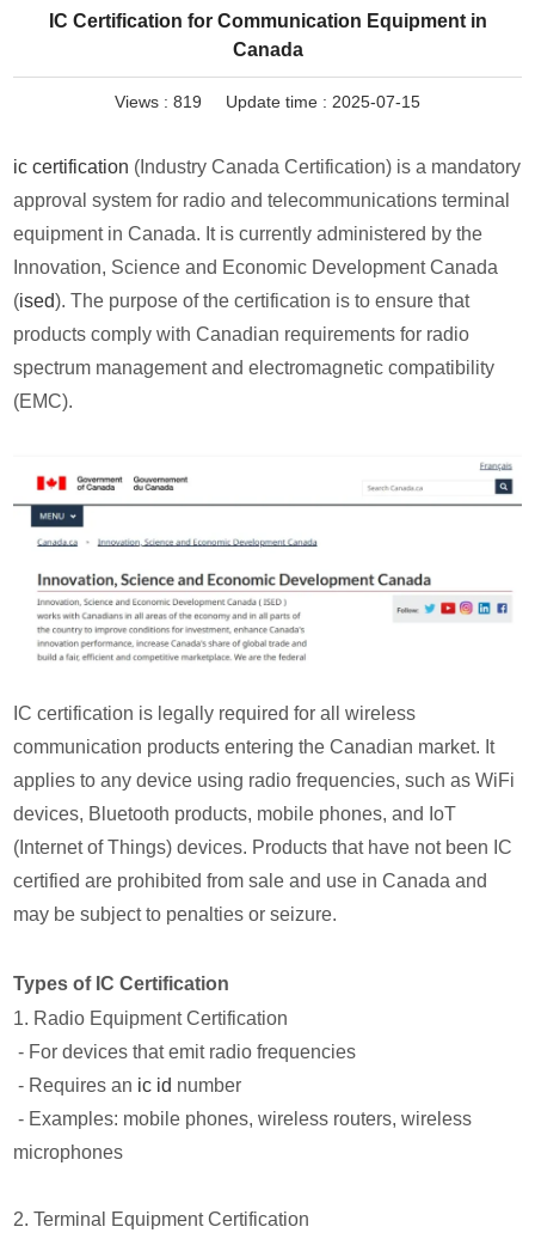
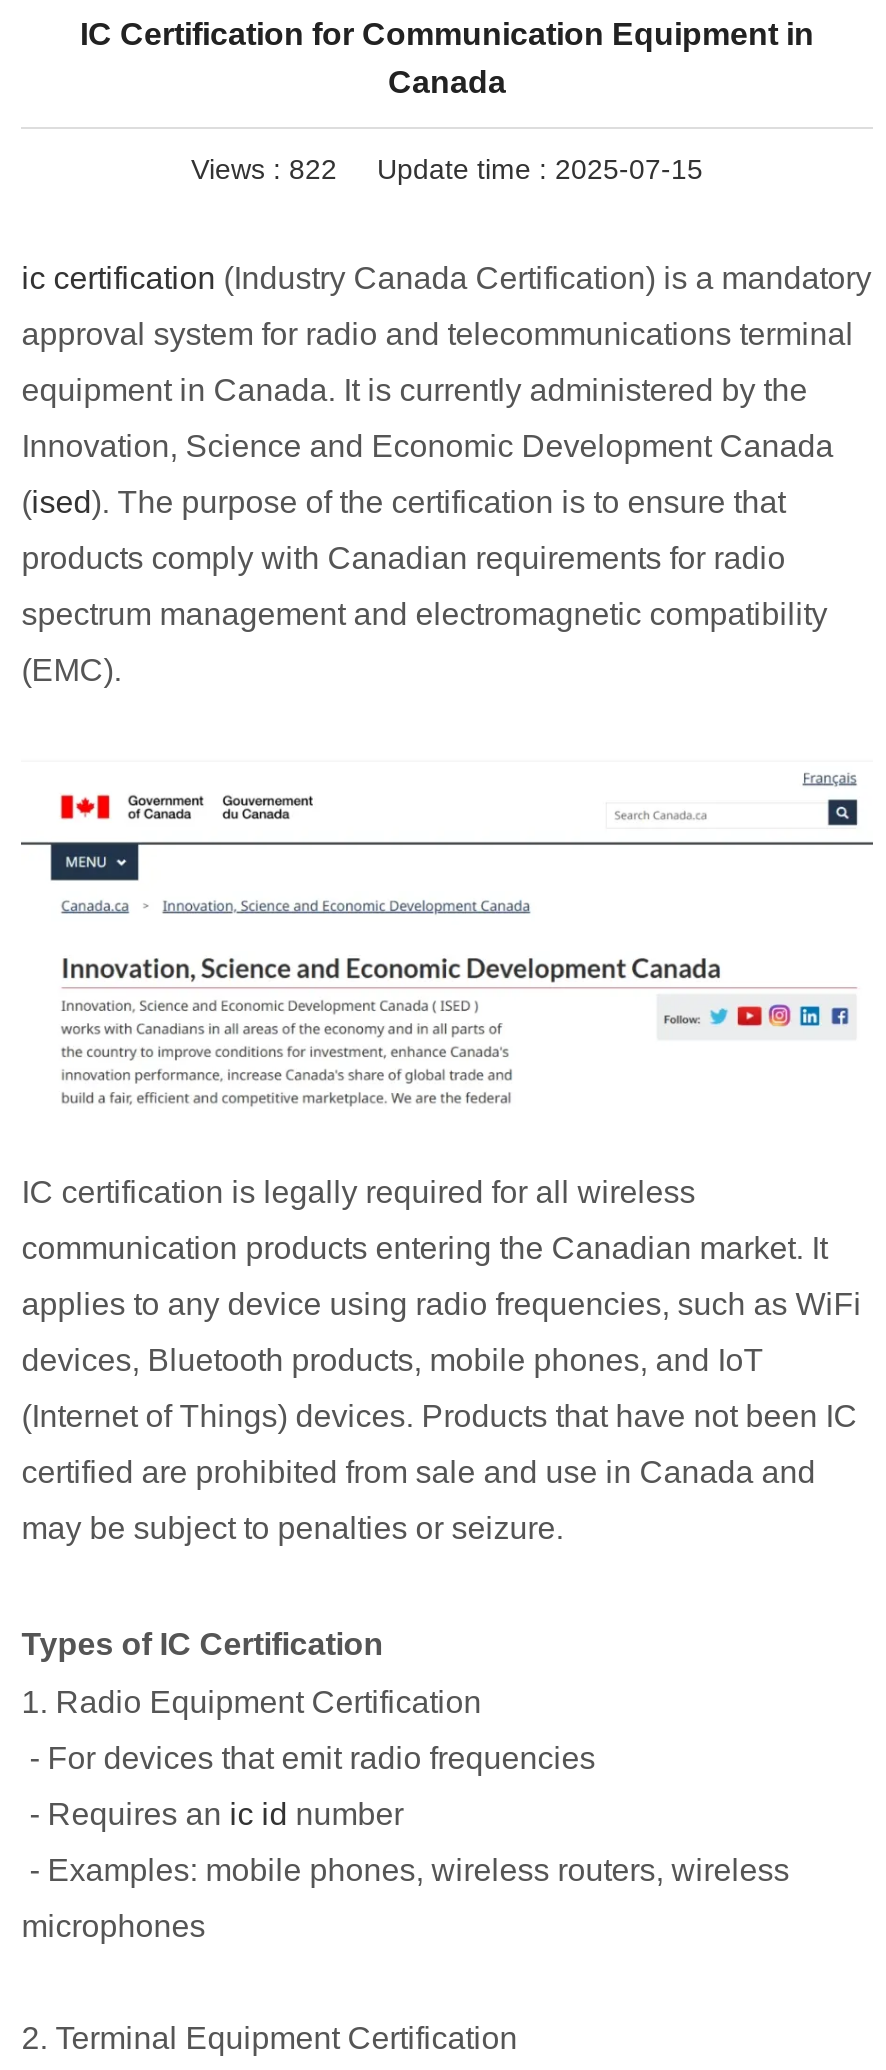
- Views : 819 Update time : 2025-07-15
+ Views : 822 Update time : 2025-07-15
